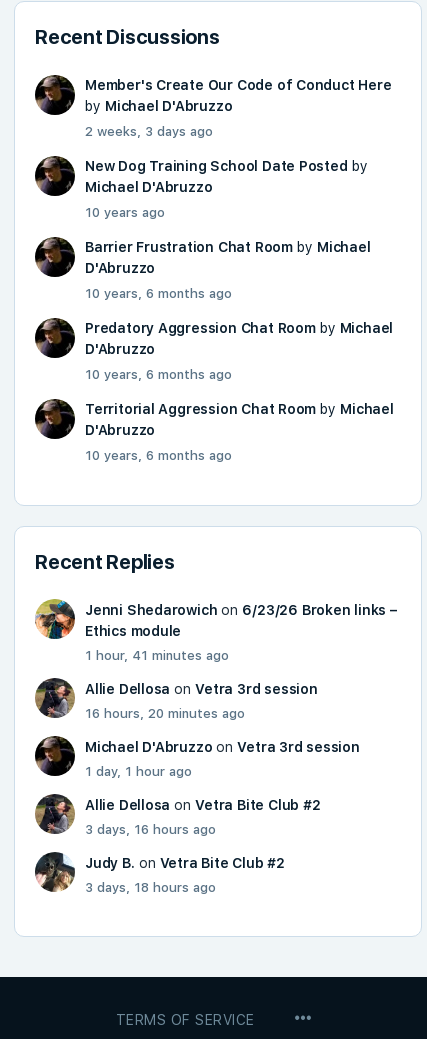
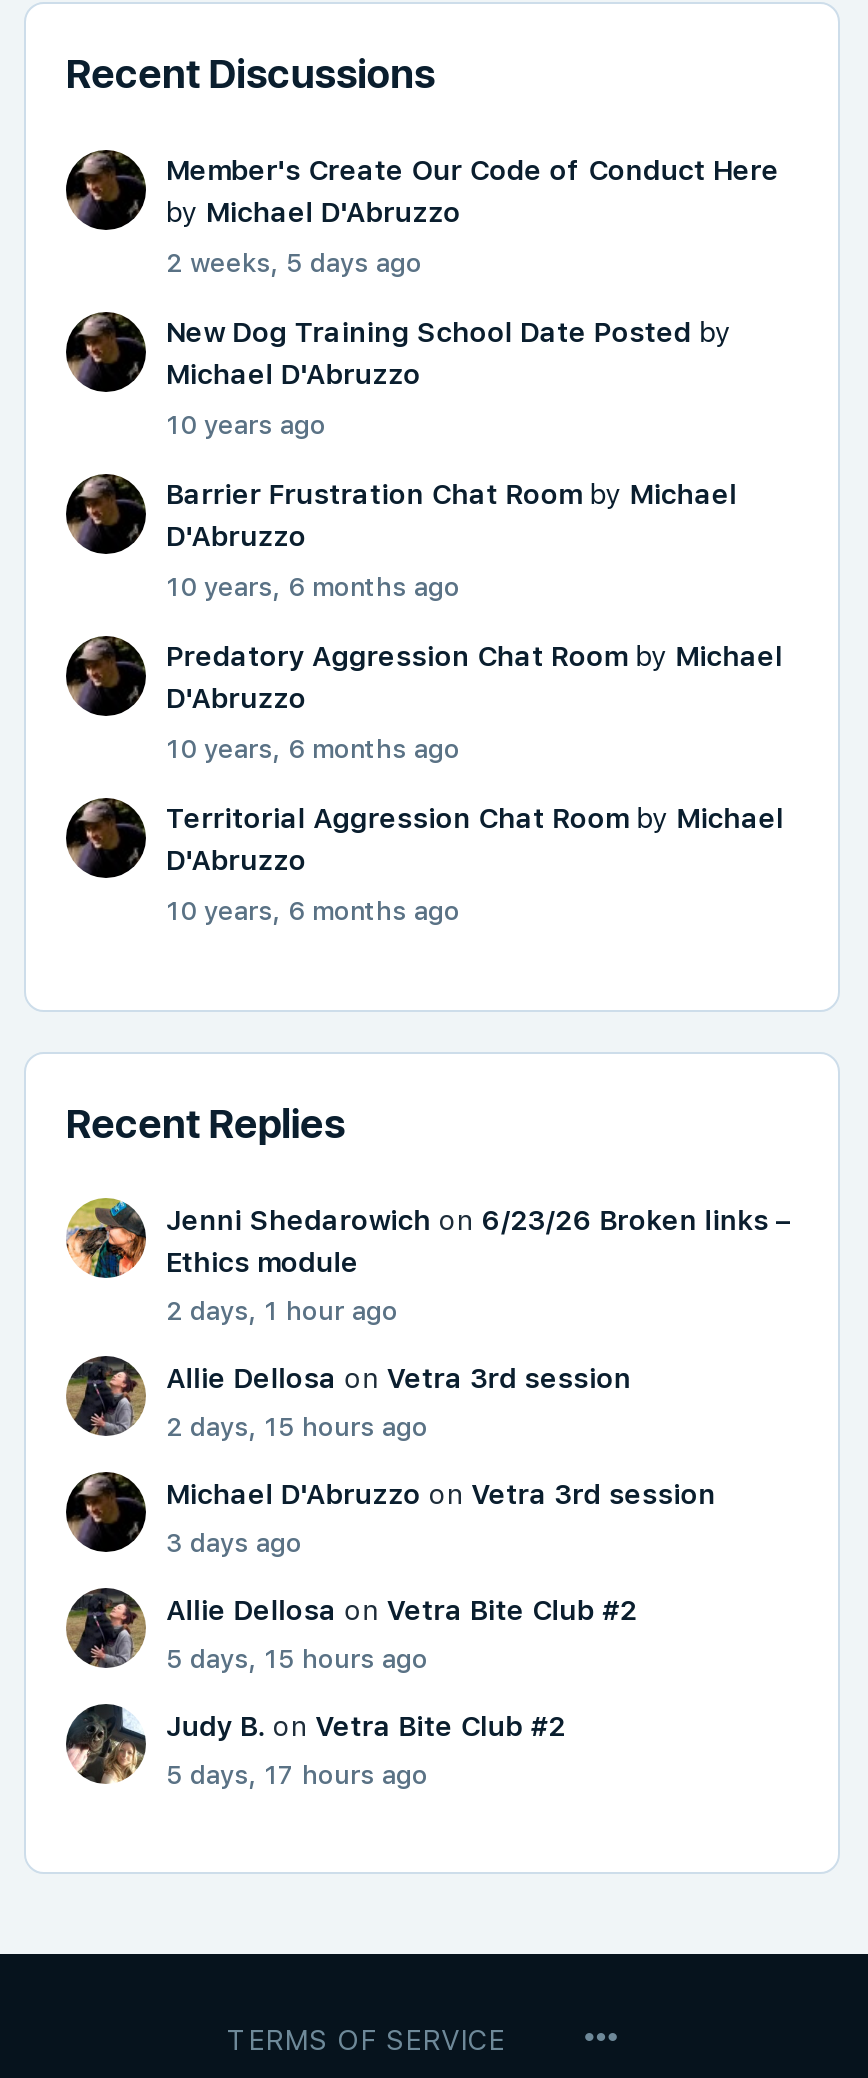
- 2 weeks, 3 days ago
+ 2 weeks, 5 days ago

- 1 hour, 41 minutes ago
+ 2 days, 1 hour ago

- 16 hours, 20 minutes ago
+ 2 days, 15 hours ago

- 1 day, 1 hour ago
+ 3 days ago

- 3 days, 16 hours ago
+ 5 days, 15 hours ago

- 3 days, 18 hours ago
+ 5 days, 17 hours ago
